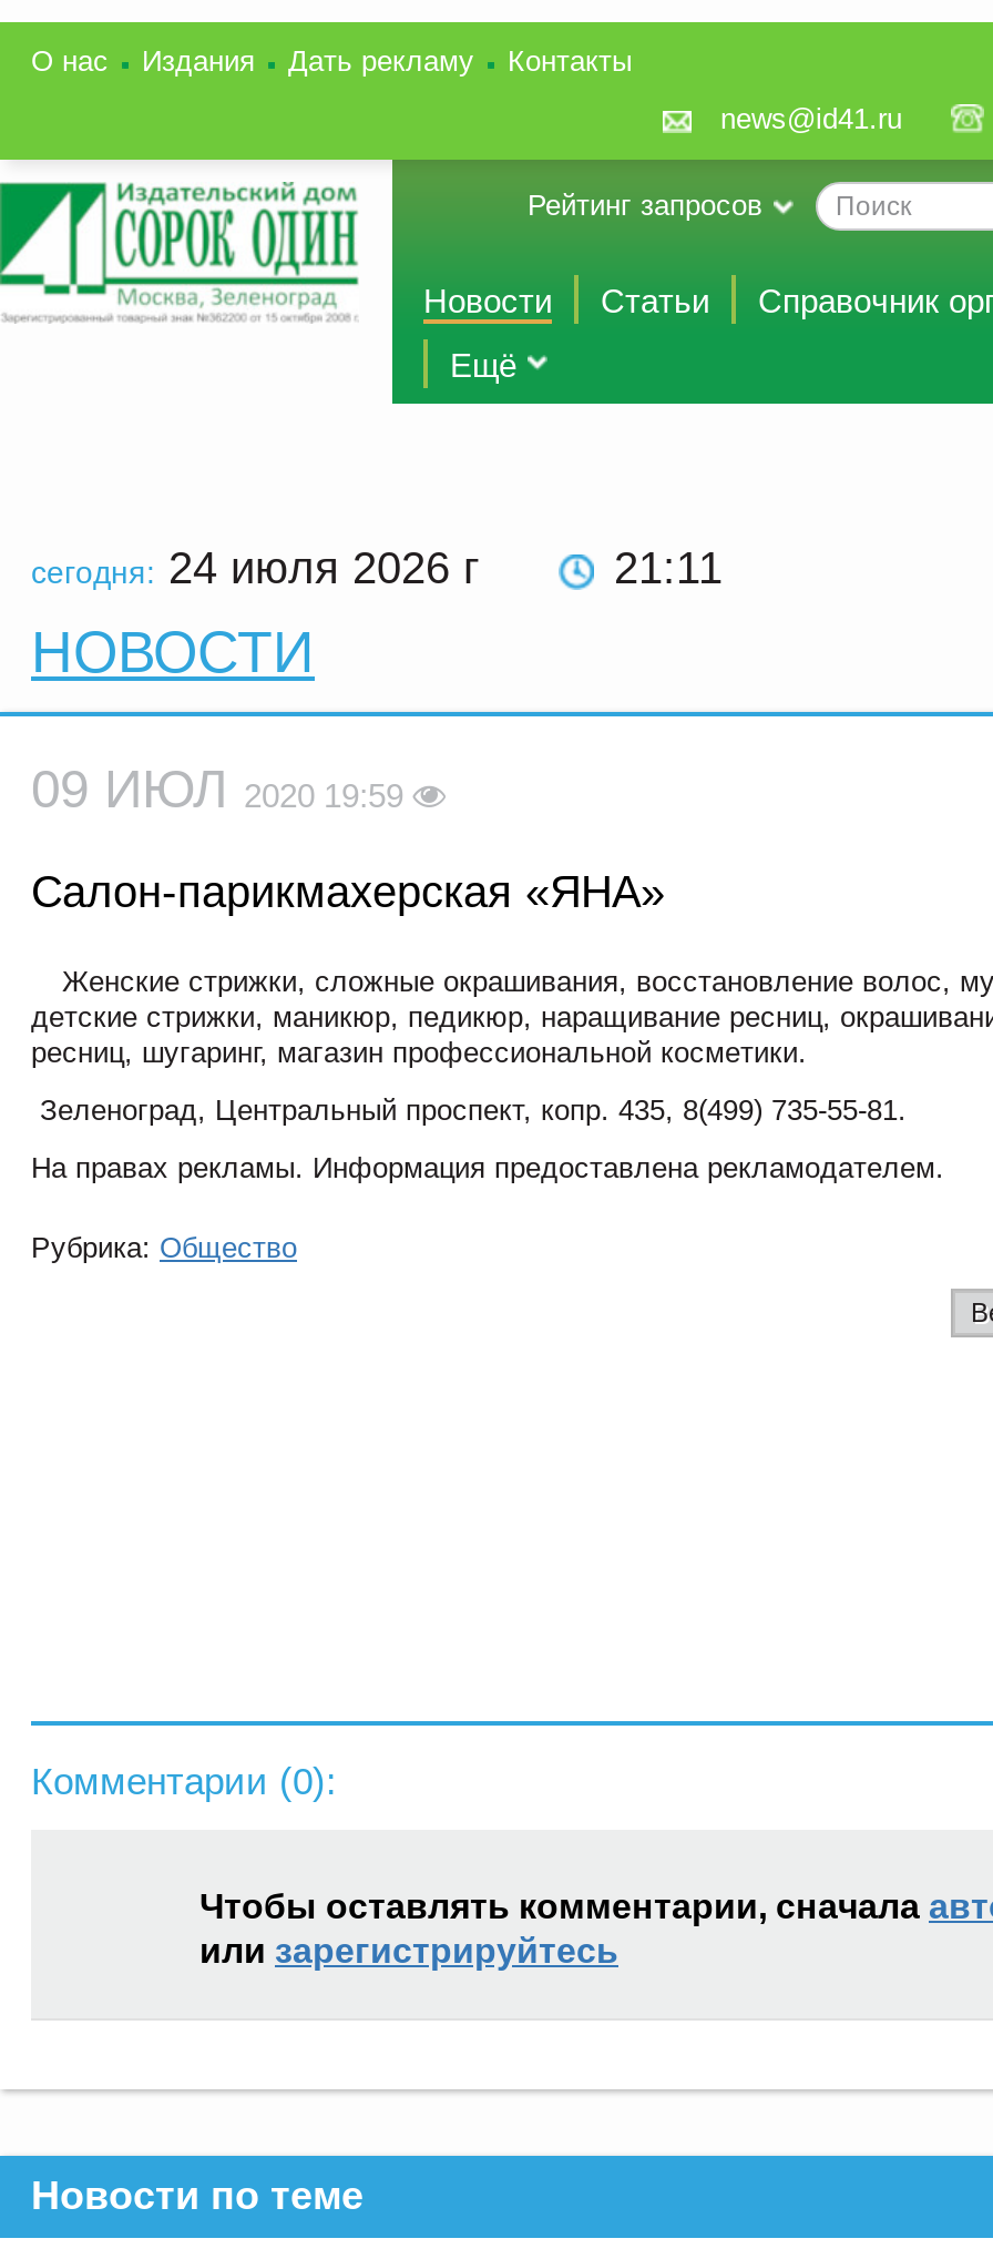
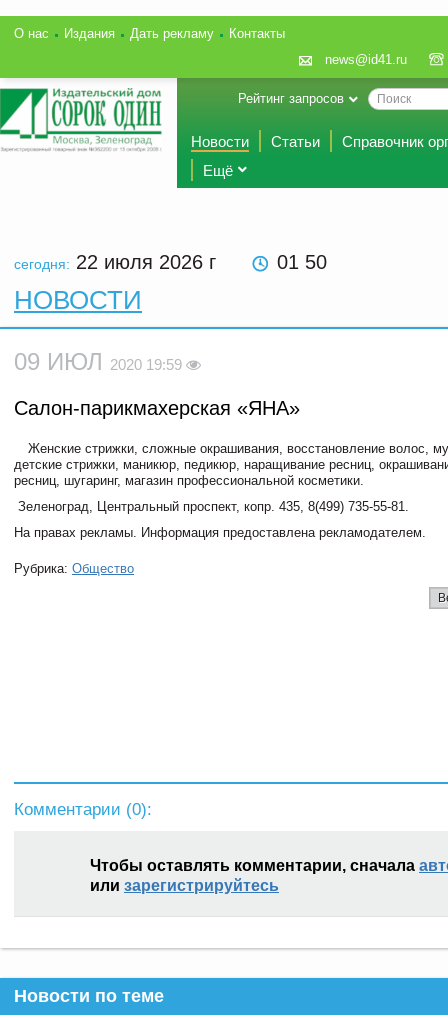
- сегодня: 24 июля 2026 г
+ сегодня: 22 июля 2026 г

- 21 11
+ 01 50
